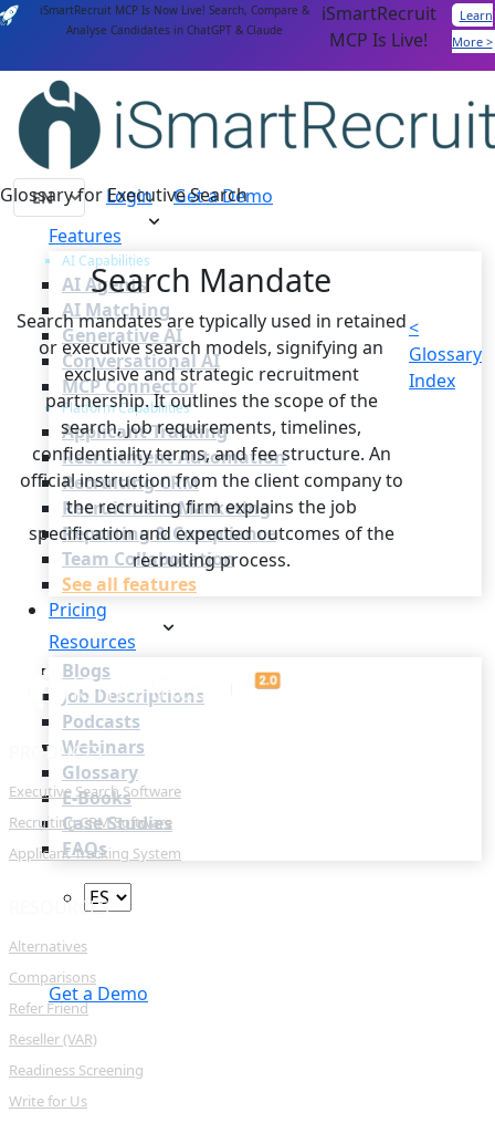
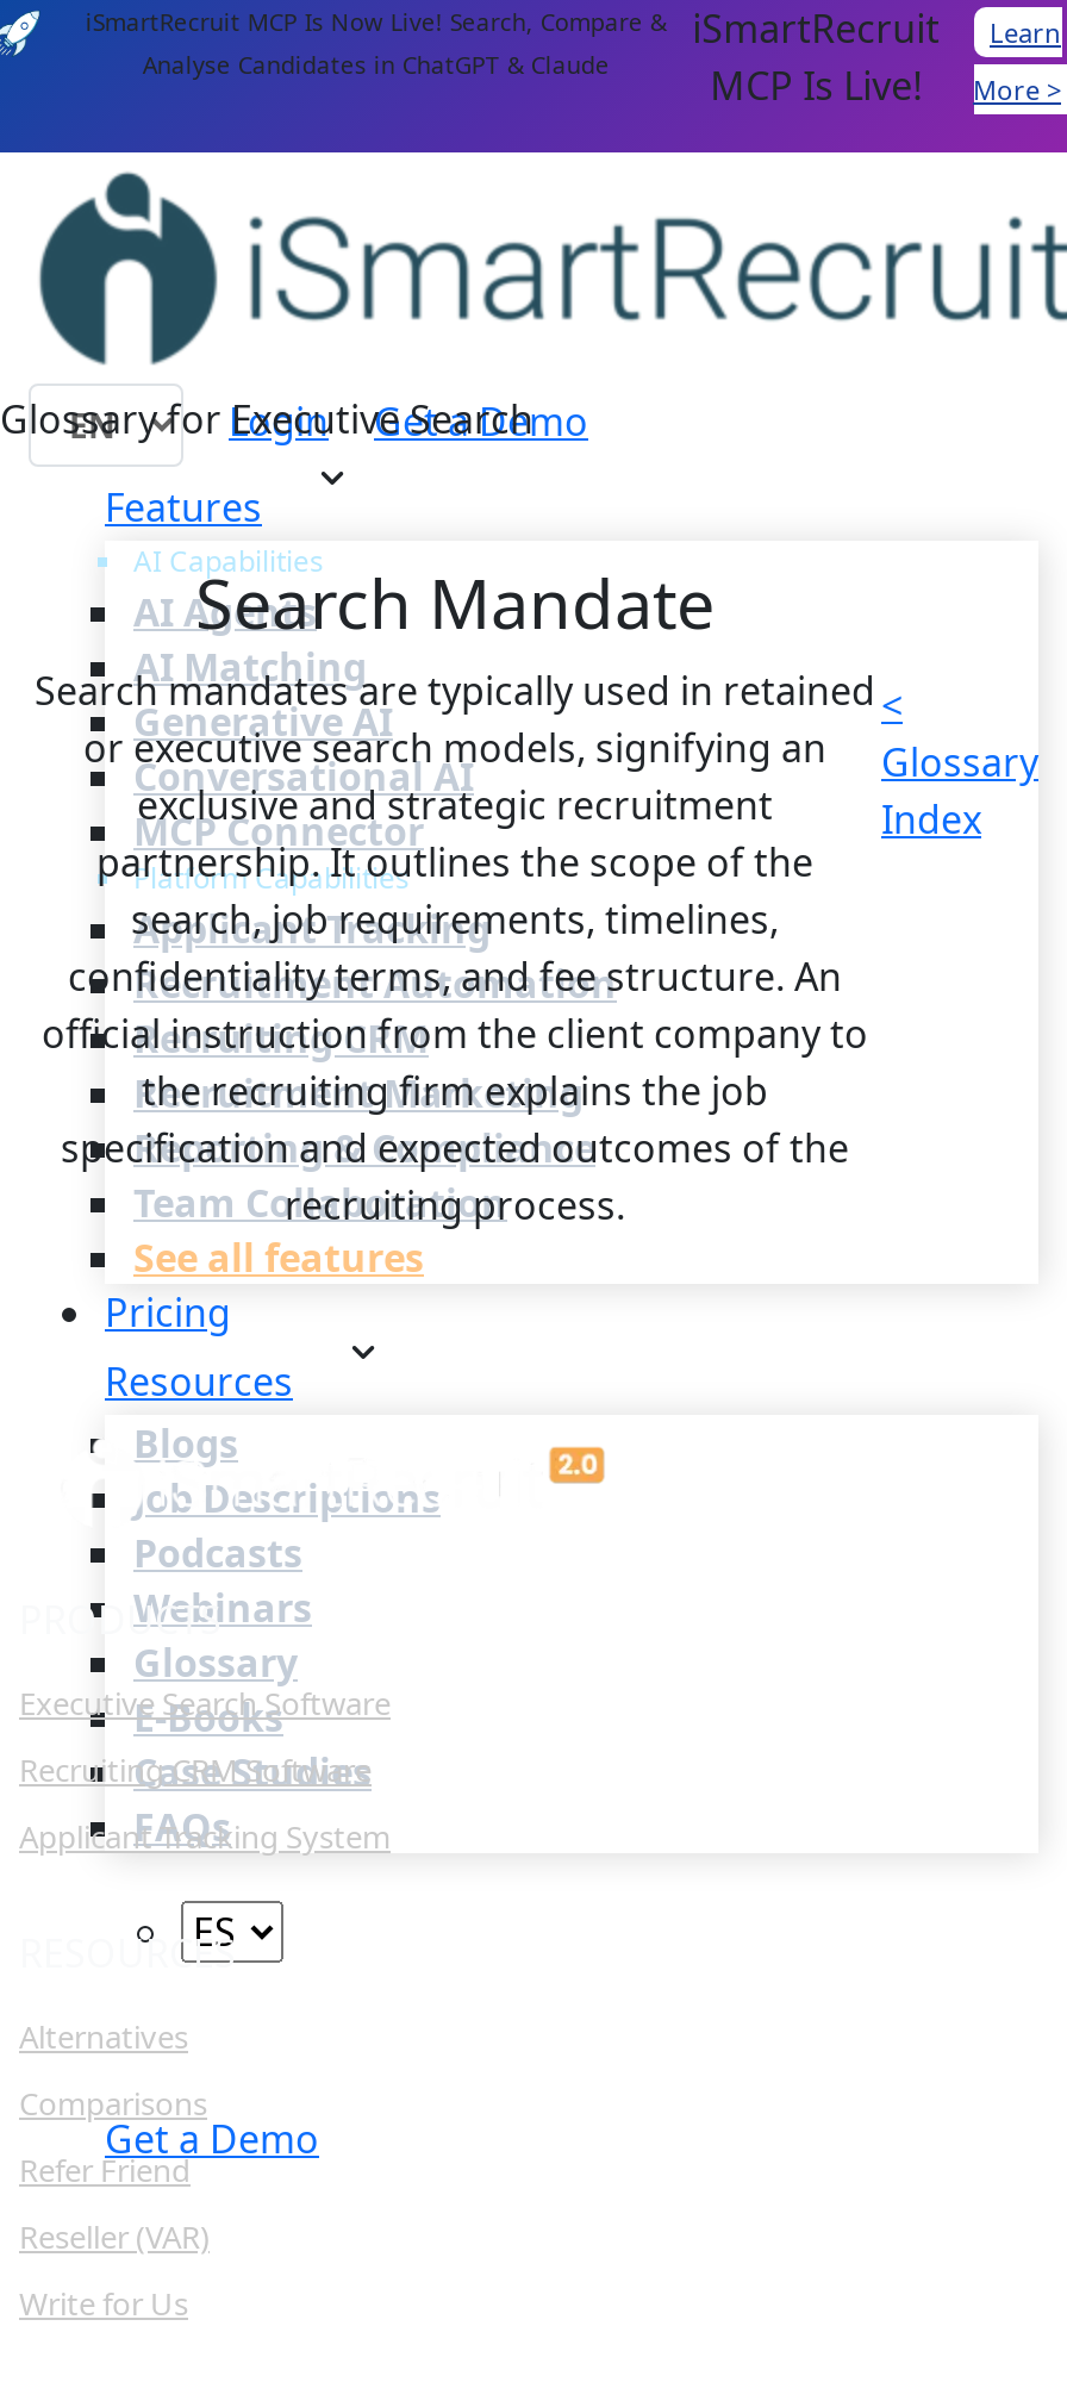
- Readiness Screening
